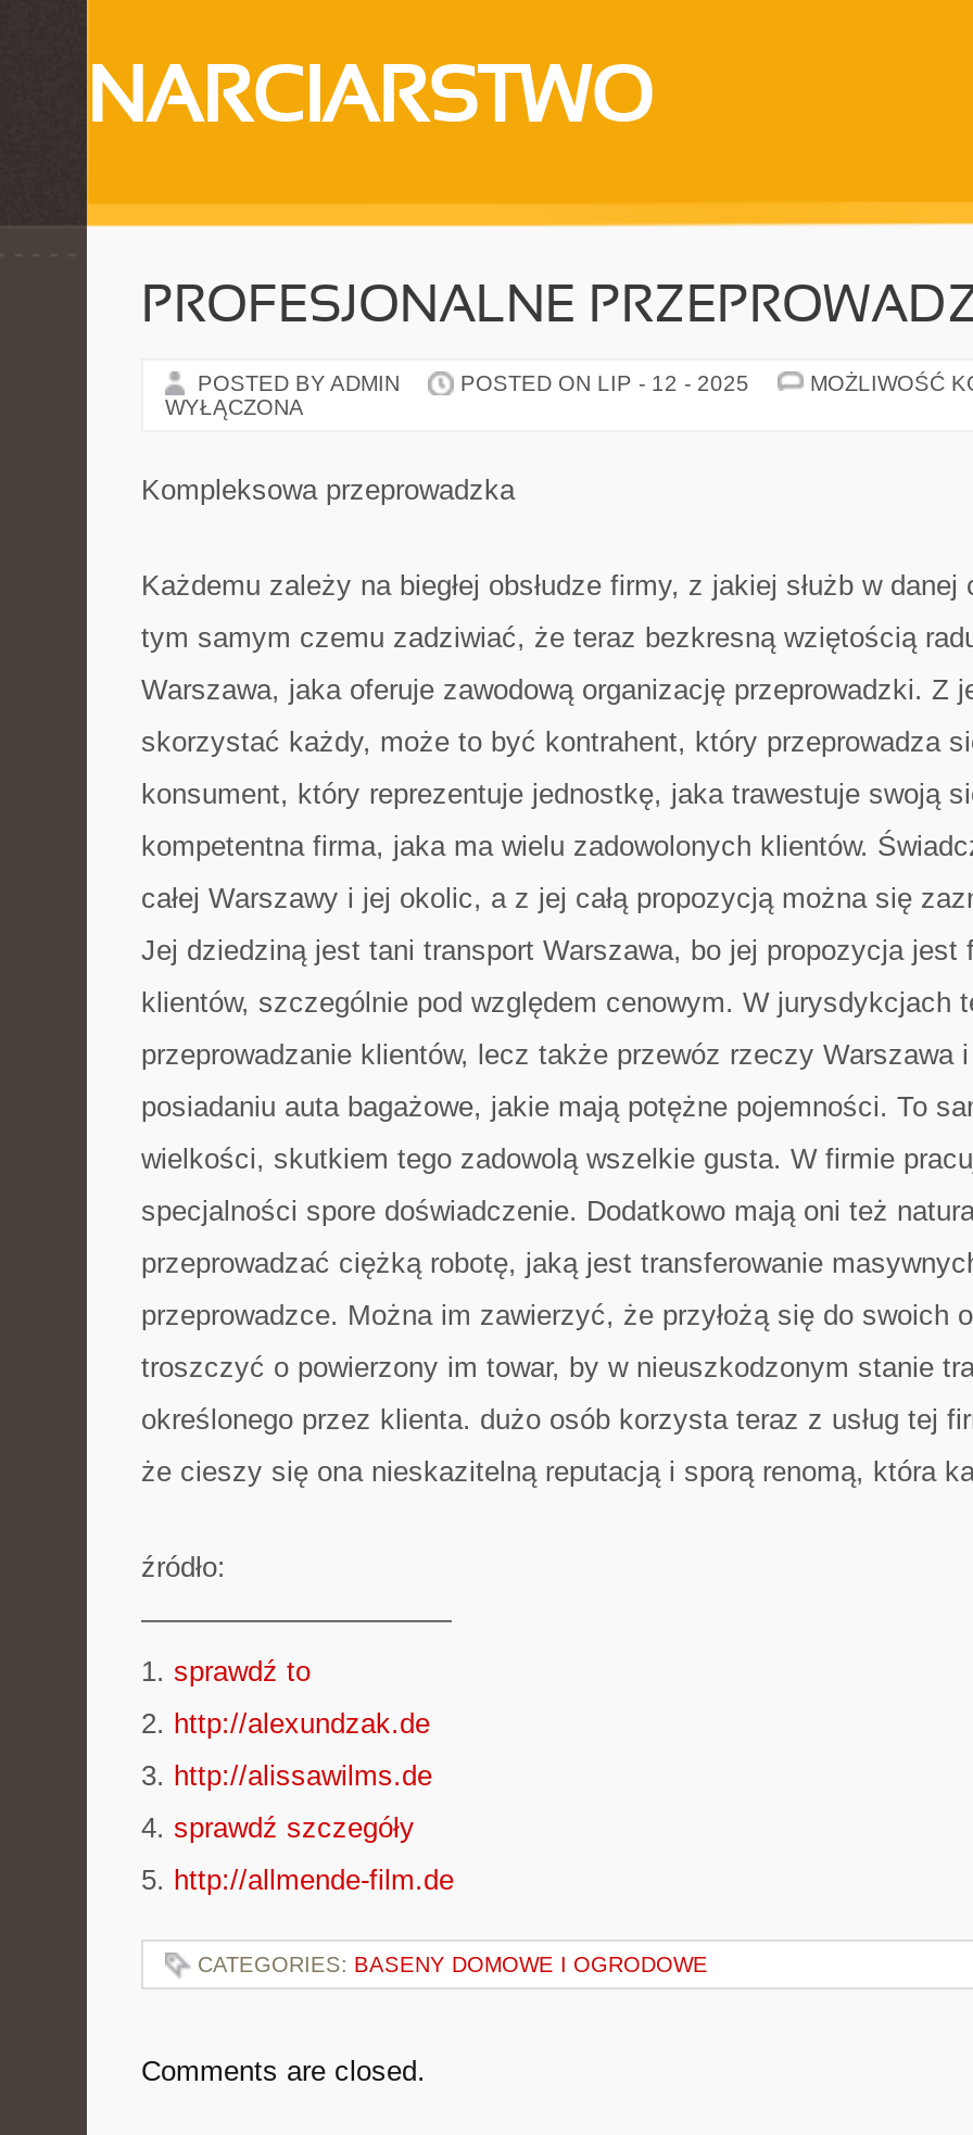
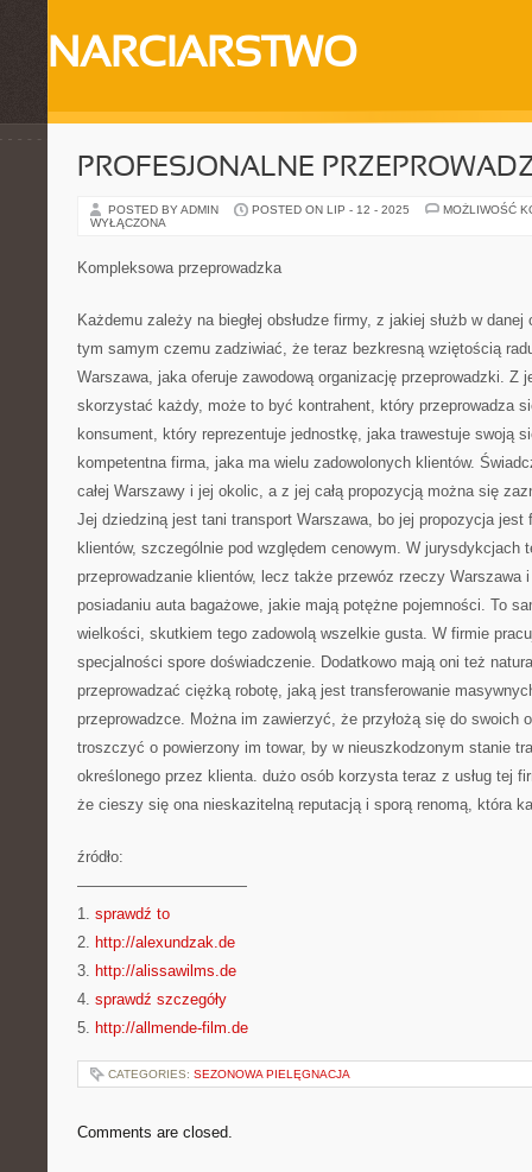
- CATEGORIES: BASENY DOMOWE I OGRODOWE
+ CATEGORIES: SEZONOWA PIELĘGNACJA
